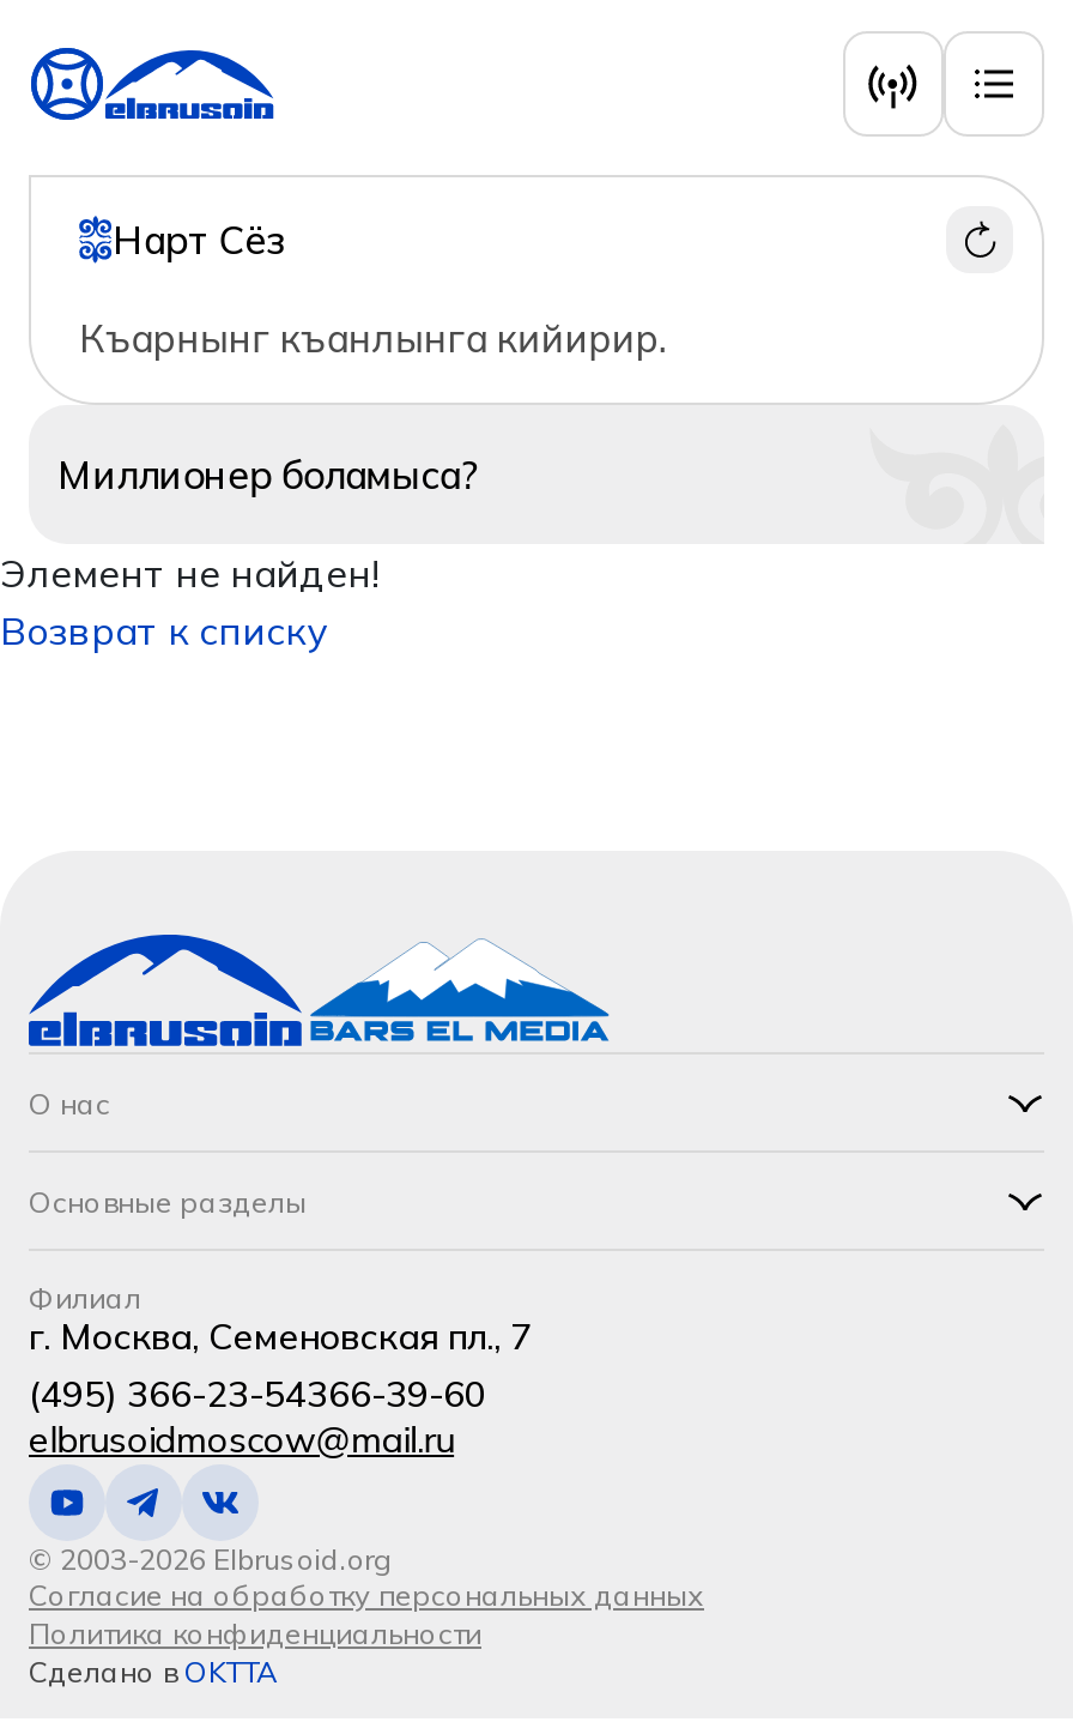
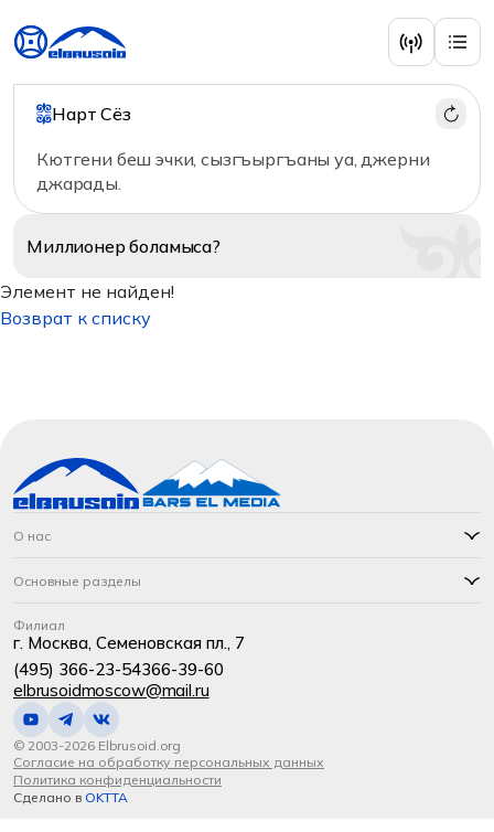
- Къарнынг къанлынга кийирир.
+ Кютгени беш эчки, сызгъыргъаны уа, джерни
+ джарады.
